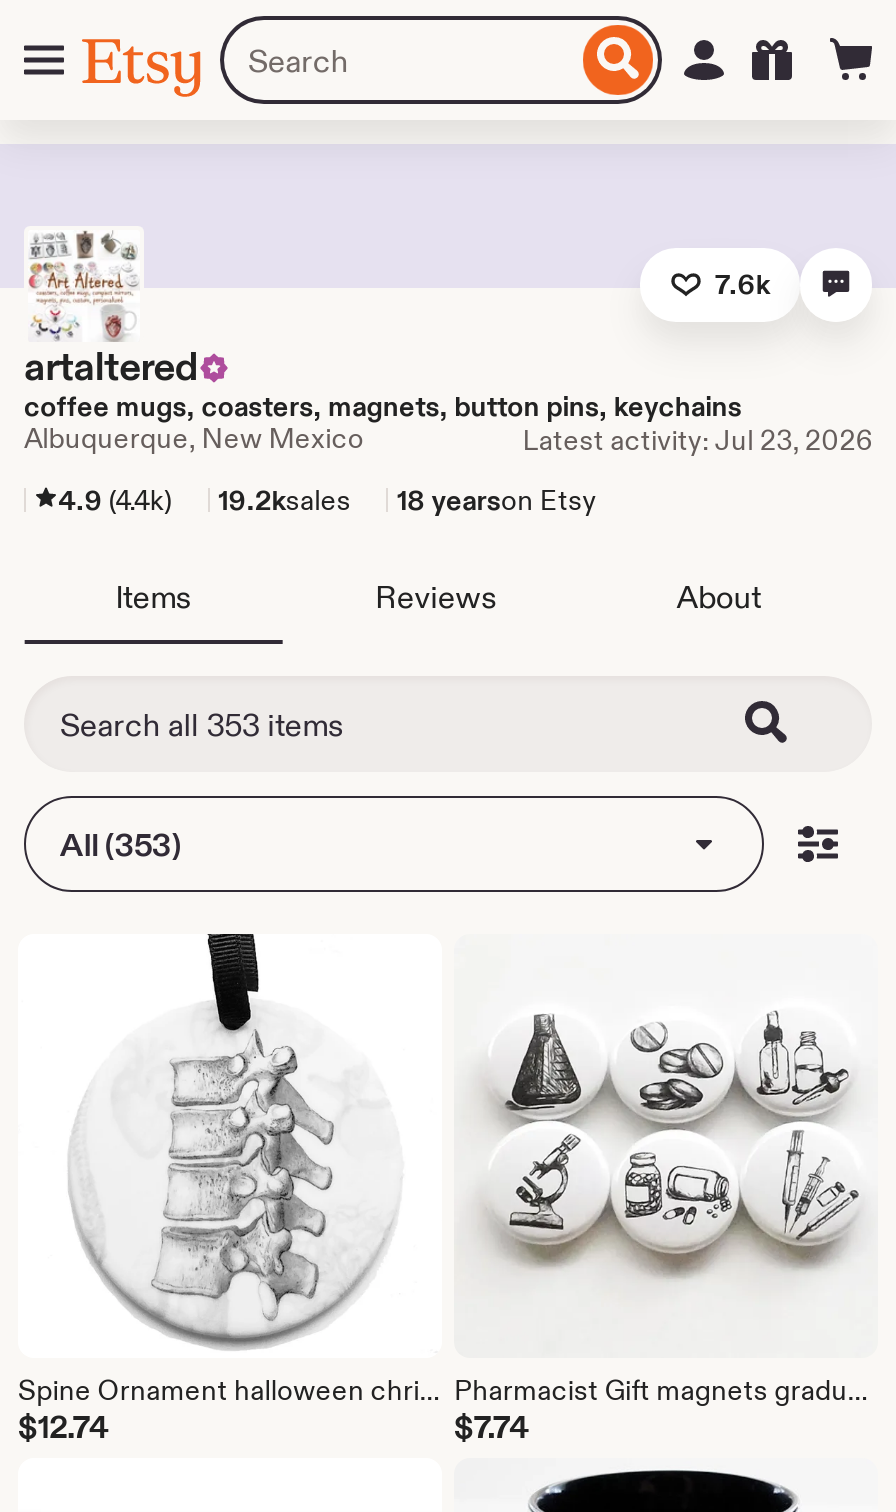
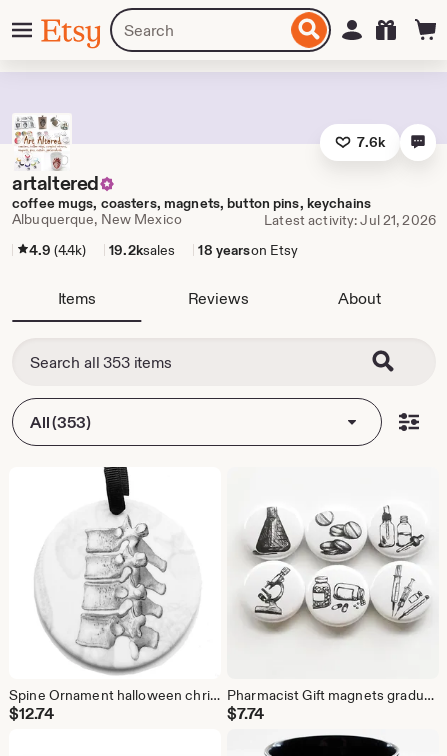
- Latest activity: Jul 23, 2026
+ Latest activity: Jul 21, 2026
